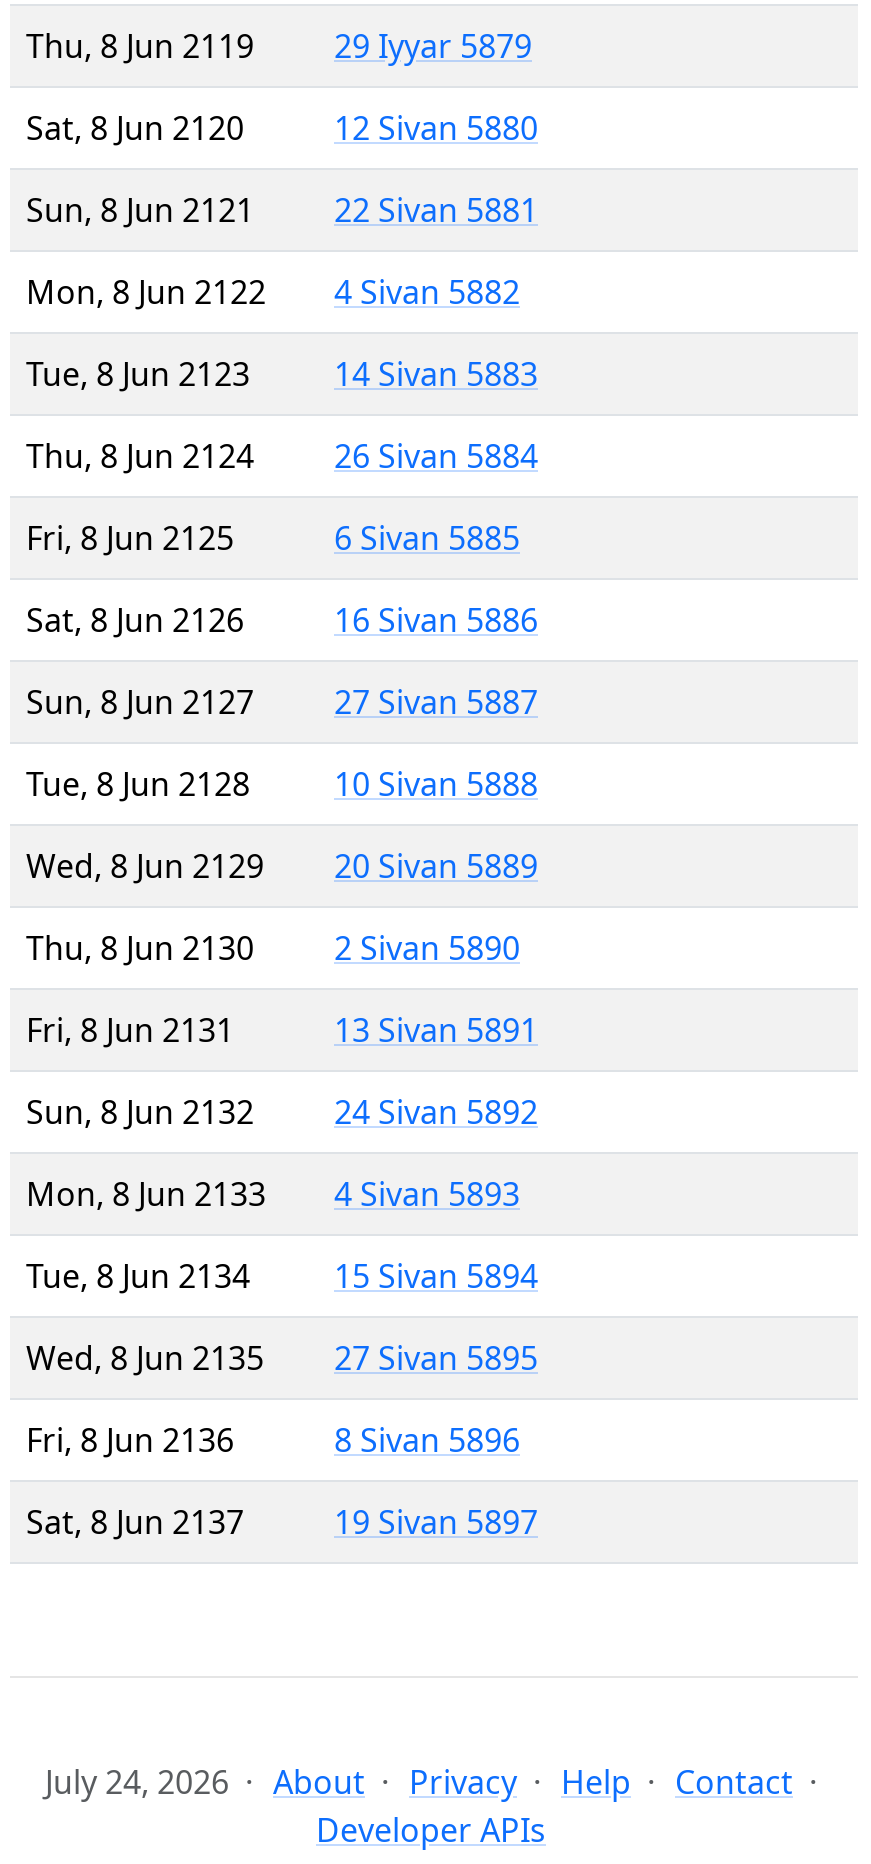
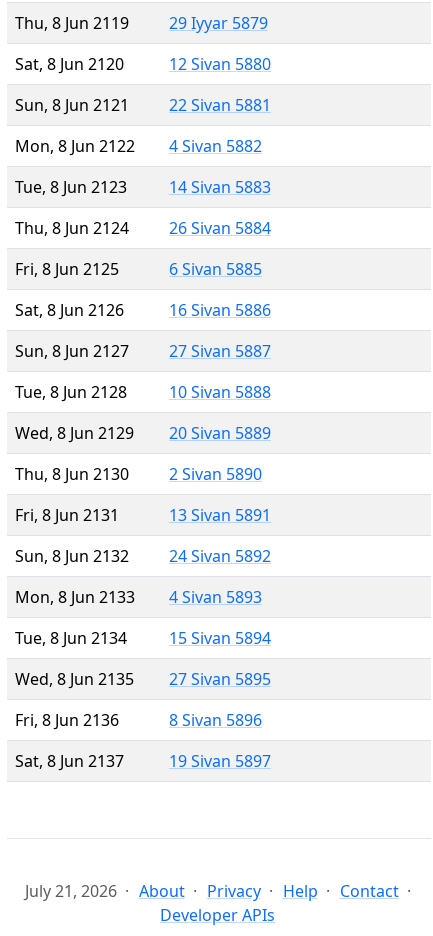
- July 24, 2026 About Privacy Help Contact
+ July 21, 2026 About Privacy Help Contact
